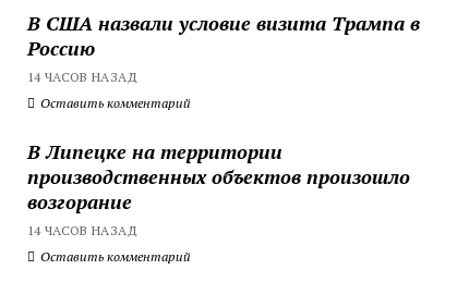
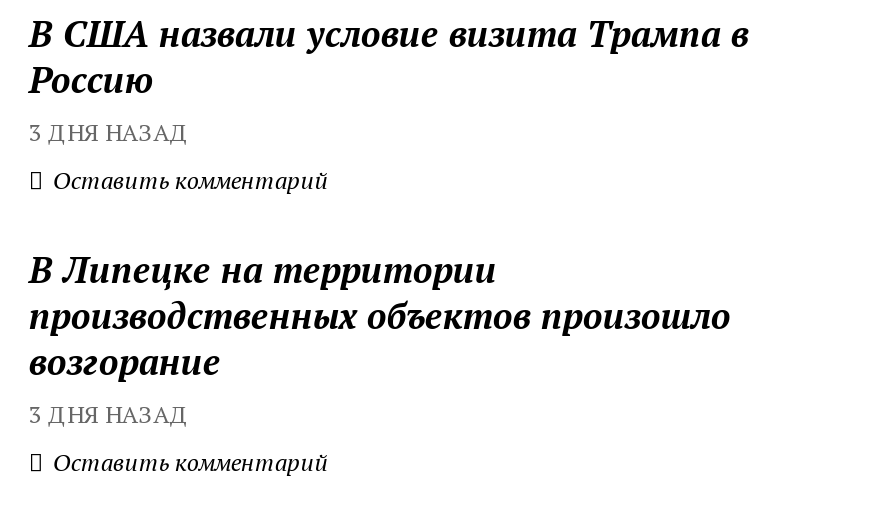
- 14 ЧАСОВ НАЗАД
+ 3 ДНЯ НАЗАД

- 14 ЧАСОВ НАЗАД
+ 3 ДНЯ НАЗАД
